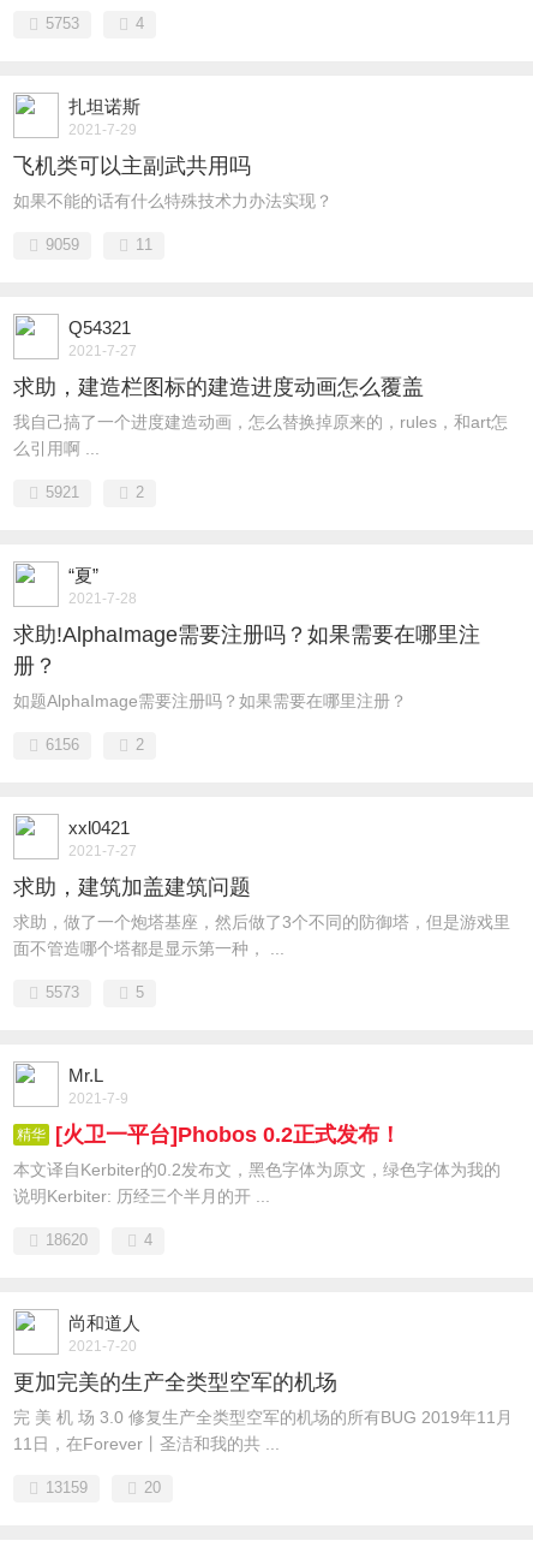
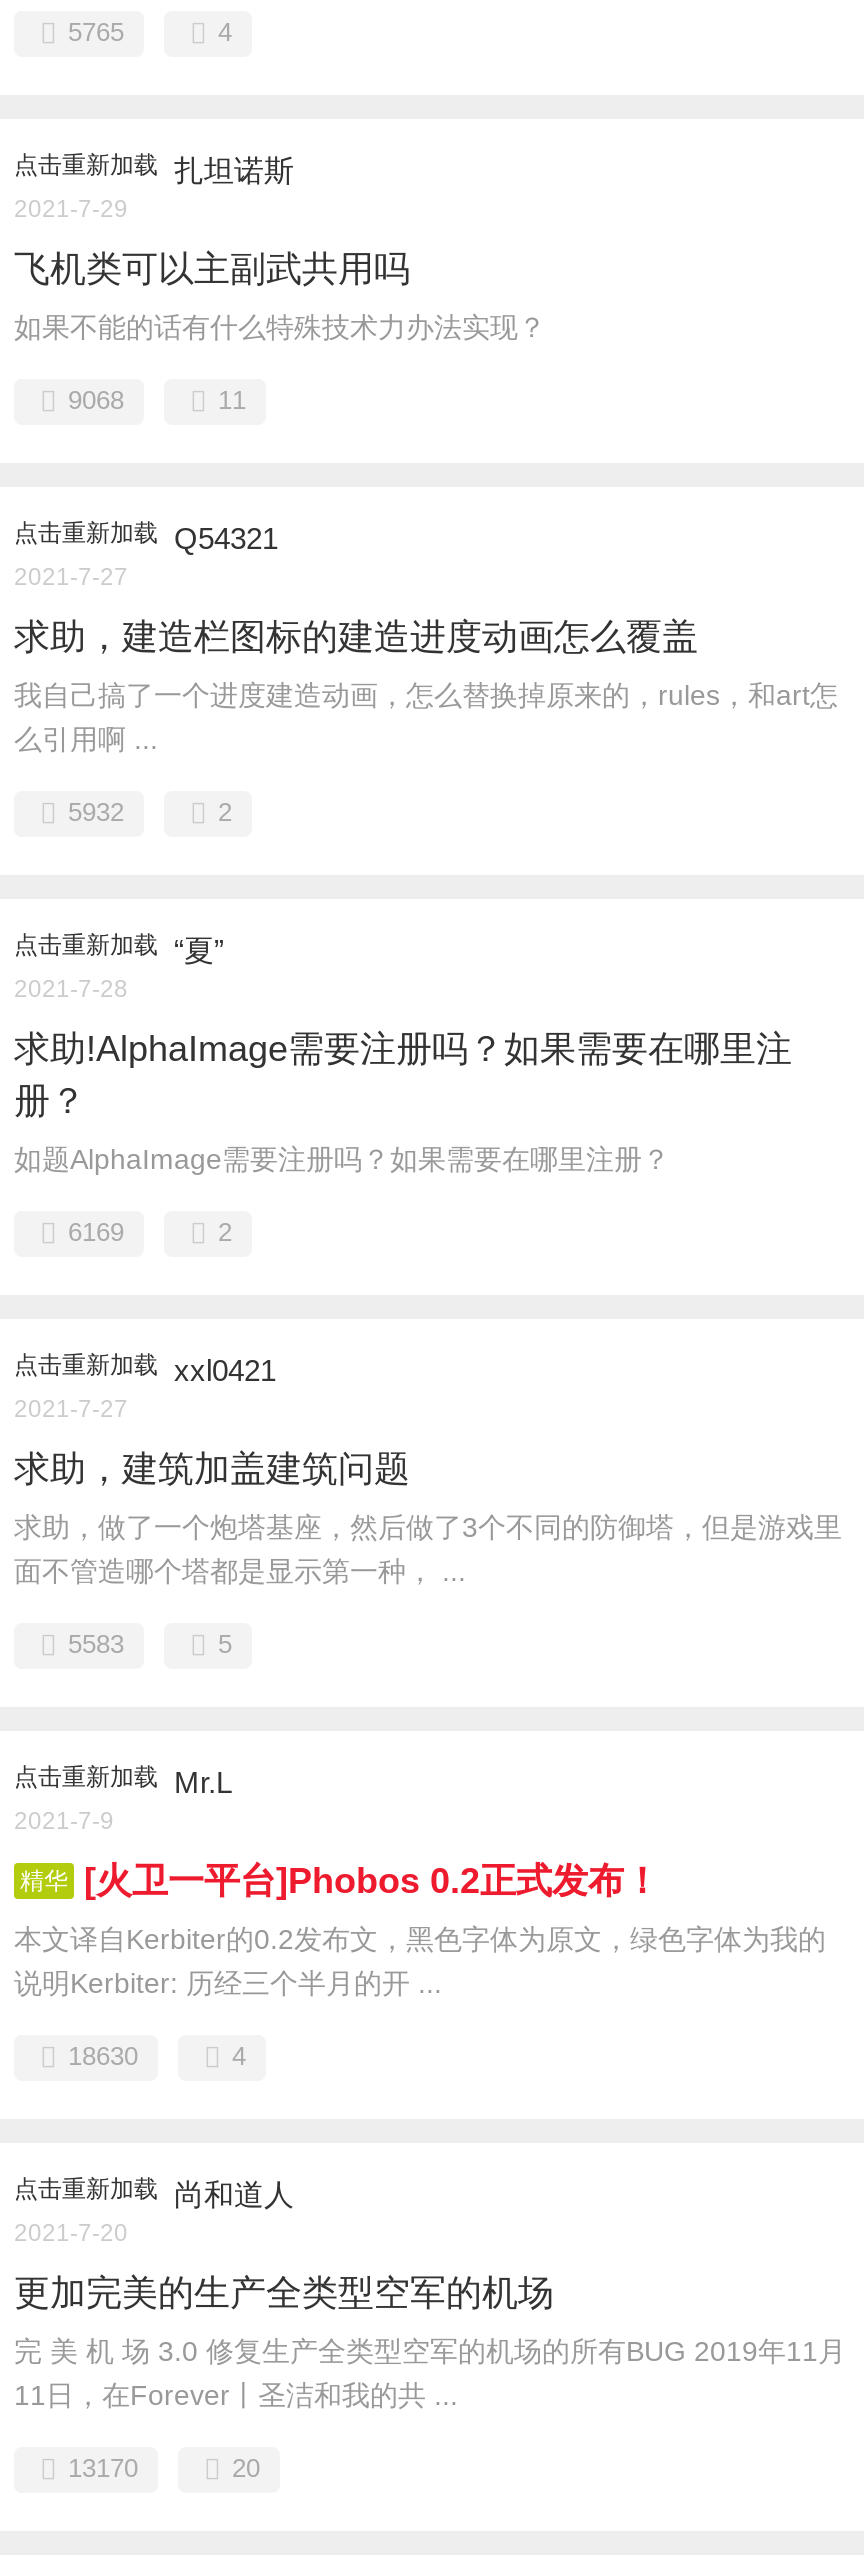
- 5753
+ 5765

- 扎坦诺斯
+ 点击重新加载 扎坦诺斯

- 9059
+ 9068

- Q54321
+ 点击重新加载 Q54321

- 5921
+ 5932

- “夏”
+ 点击重新加载 “夏”

- 6156
+ 6169

- xxl0421
+ 点击重新加载 xxl0421

- 5573
+ 5583

- Mr.L
+ 点击重新加载 Mr.L

- 18620
+ 18630

- 尚和道人
+ 点击重新加载 尚和道人

- 13159
+ 13170
